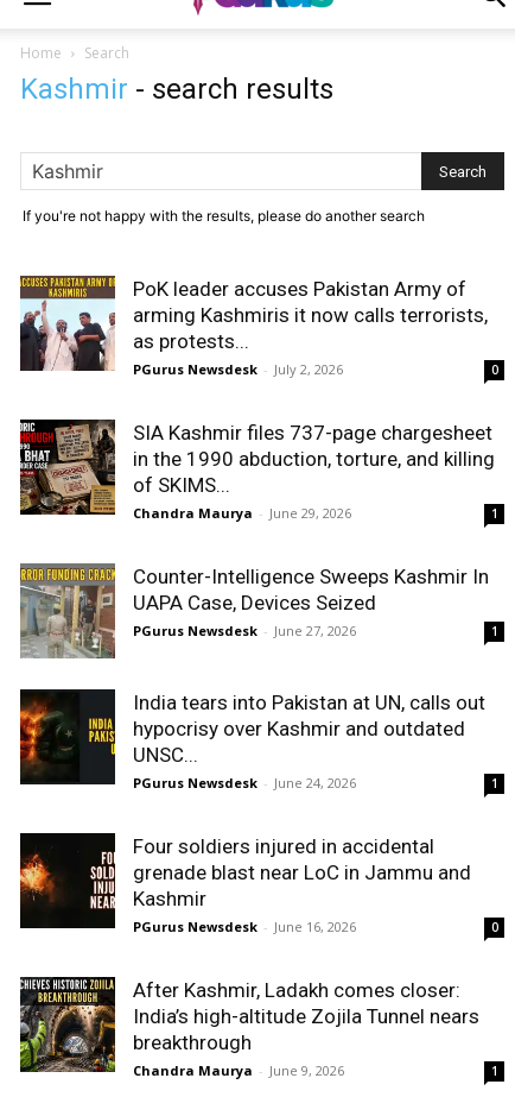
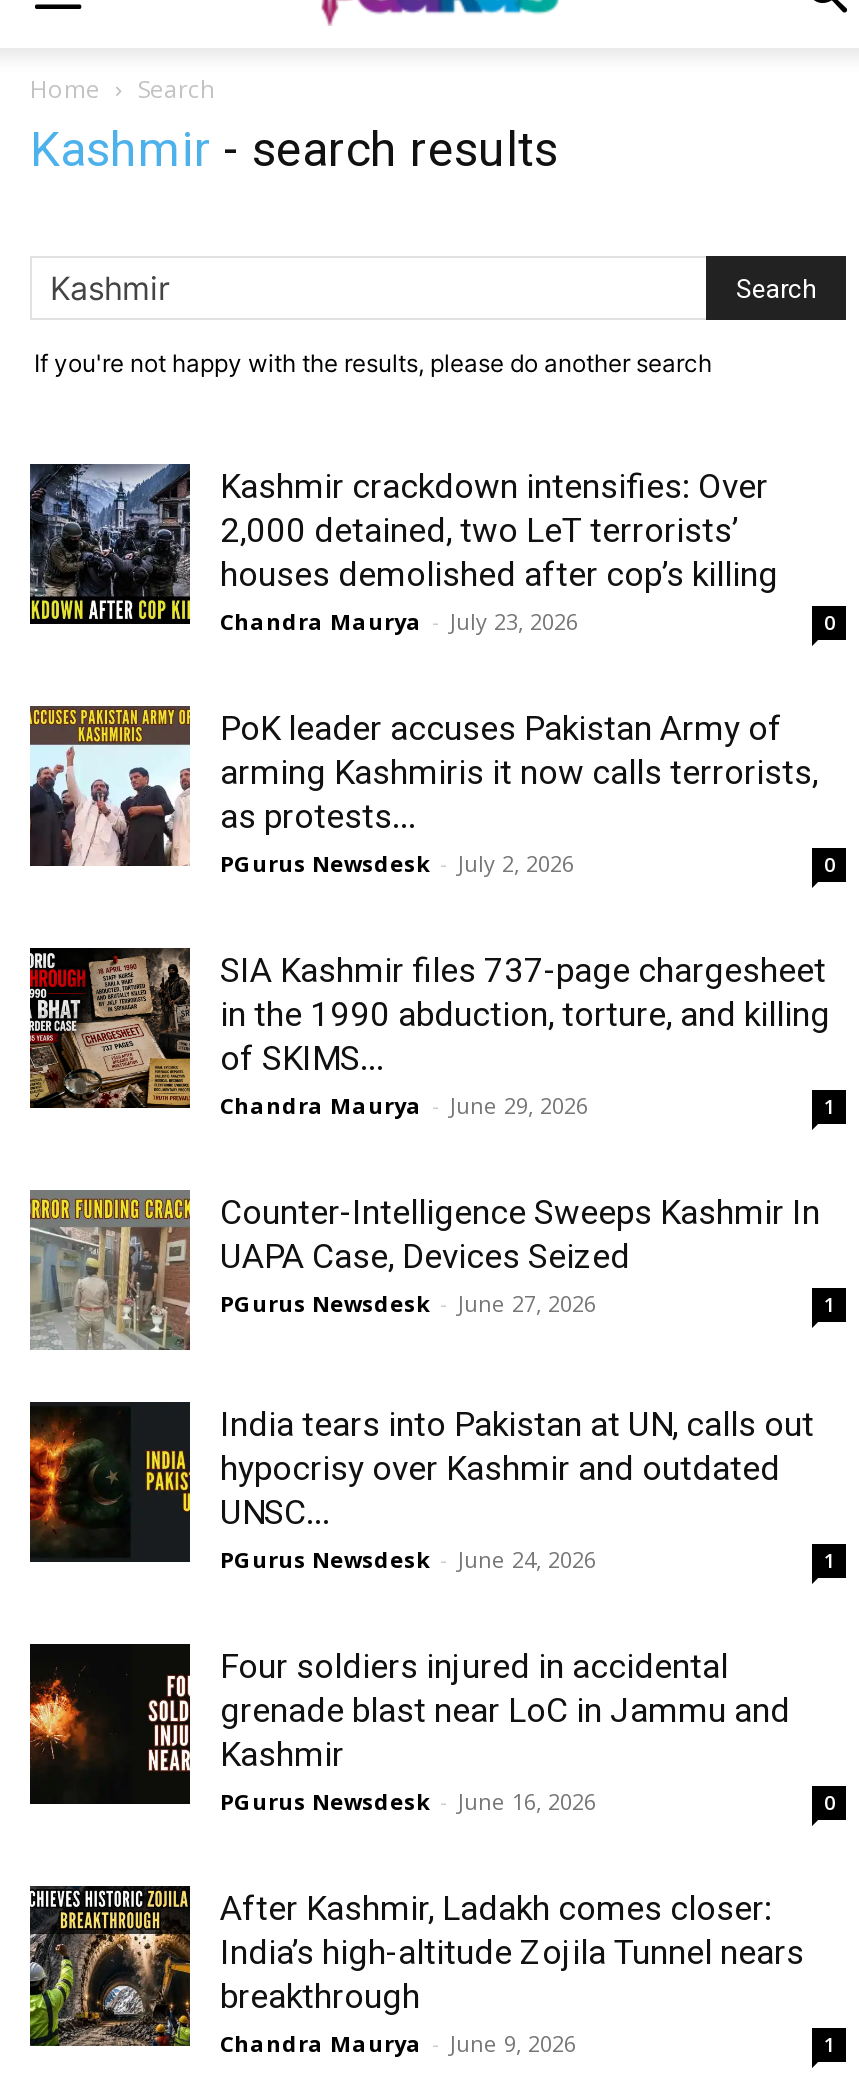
+ [image]
+ Kashmir crackdown intensifies: Over
+ 2,000 detained, two LeT terrorists’
+ houses demolished after cop’s killing
+ Chandra Maurya - July 23, 2026
+ 0
